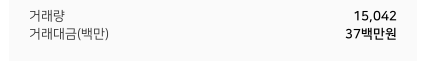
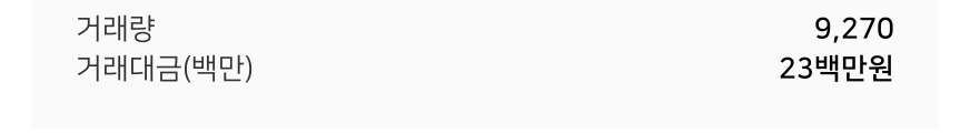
- 15,042
+ 9,270

- 37백만원
+ 23백만원
